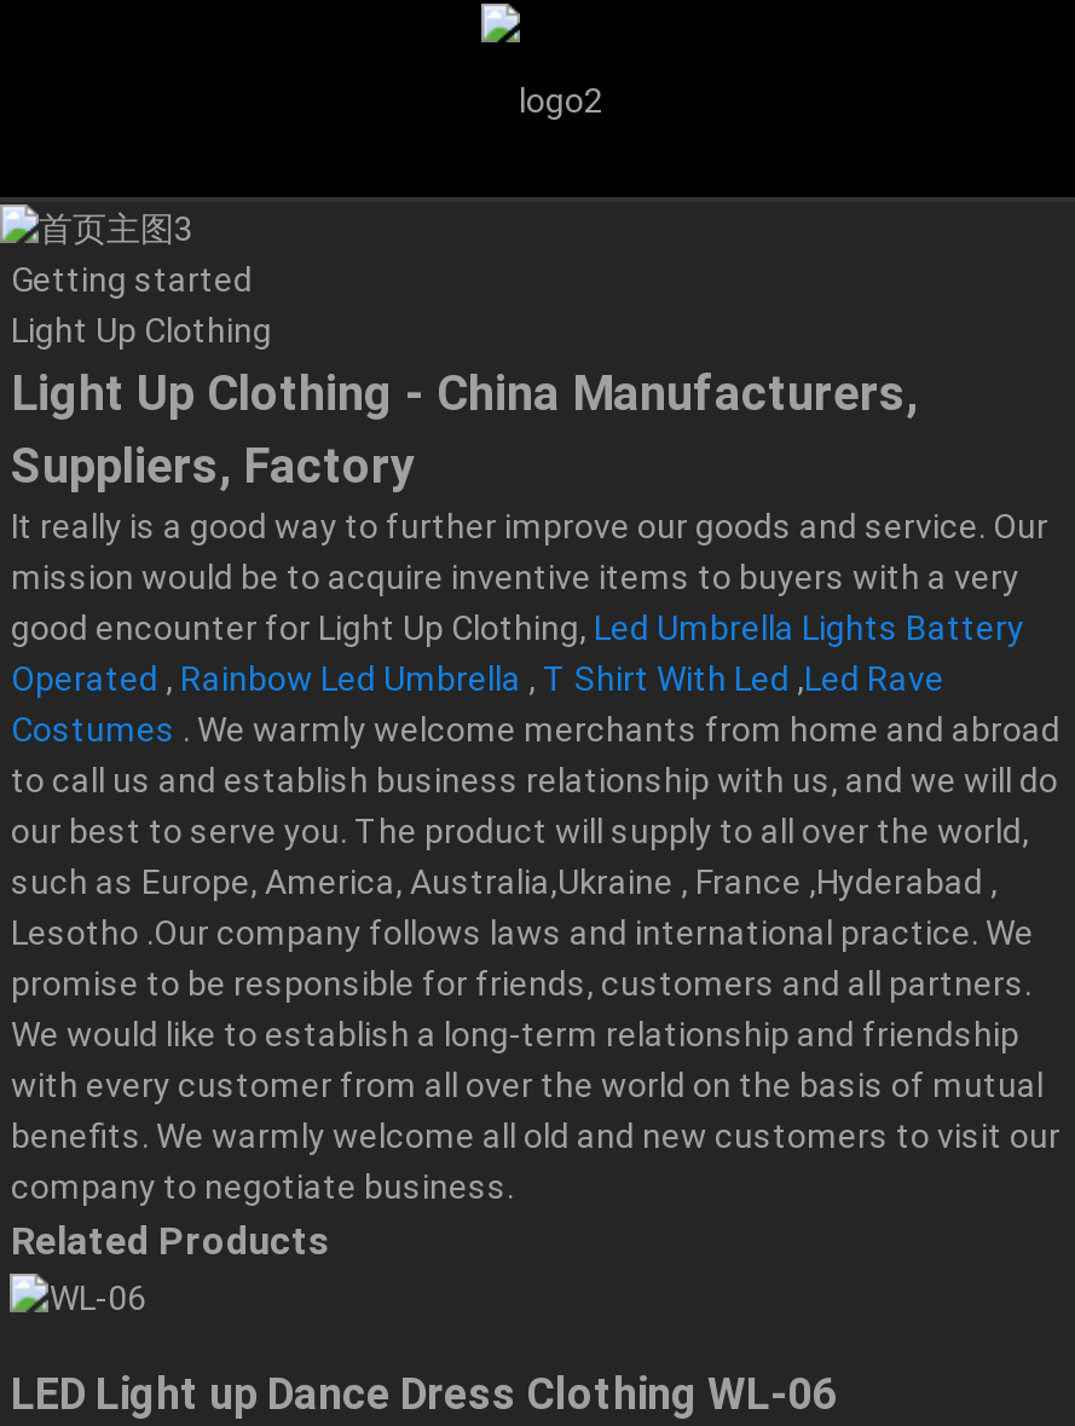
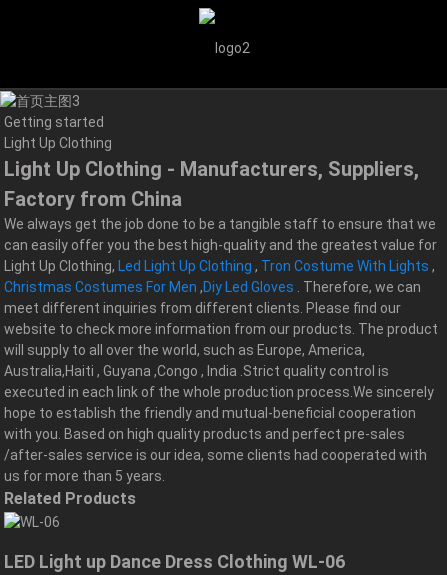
- Light Up Clothing - China Manufacturers,
- Suppliers, Factory
- It really is a good way to further improve our goods and service. Our
- mission would be to acquire inventive items to buyers with a very
- good encounter for Light Up Clothing, Led Umbrella Lights Battery
- Operated, Rainbow Led Umbrella, T Shirt With Led, Led Rave
- Costumes. We warmly welcome merchants from home and abroad
- to call us and establish business relationship with us, and we will do
- our best to serve you. The product will supply to all over the world,
- such as Europe, America, Australia,Ukraine , France ,Hyderabad ,
- Lesotho .Our company follows laws and international practice. We
- promise to be responsible for friends, customers and all partners.
- We would like to establish a long-term relationship and friendship
- with every customer from all over the world on the basis of mutual
- benefits. We warmly welcome all old and new customers to visit our
- company to negotiate business.
+ Light Up Clothing - Manufacturers, Suppliers,
+ Factory from China
+ We always get the job done to be a tangible staff to ensure that we
+ can easily offer you the best high-quality and the greatest value for
+ Light Up Clothing, Led Light Up Clothing, Tron Costume With Lights,
+ Christmas Costumes For Men, Diy Led Gloves. Therefore, we can
+ meet different inquiries from different clients. Please find our
+ website to check more information from our products. The product
+ will supply to all over the world, such as Europe, America,
+ Australia,Haiti , Guyana ,Congo , India .Strict quality control is
+ executed in each link of the whole production process.We sincerely
+ hope to establish the friendly and mutual-beneficial cooperation
+ with you. Based on high quality products and perfect pre-sales
+ /after-sales service is our idea, some clients had cooperated with
+ us for more than 5 years.
